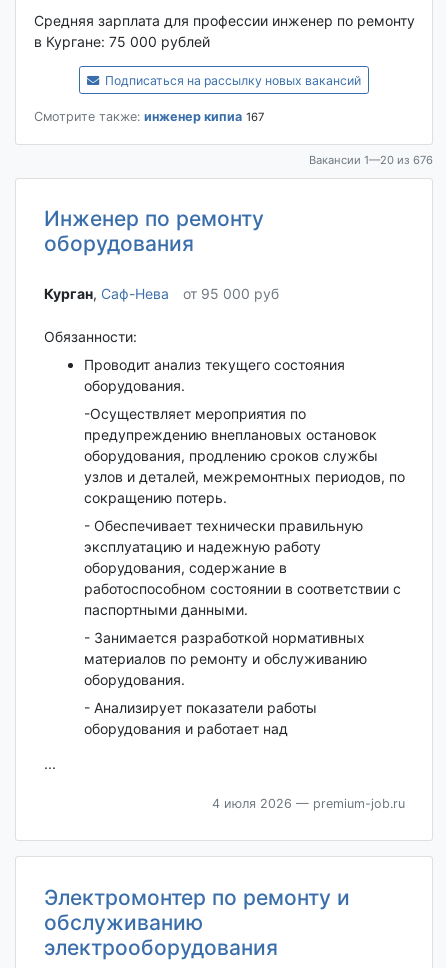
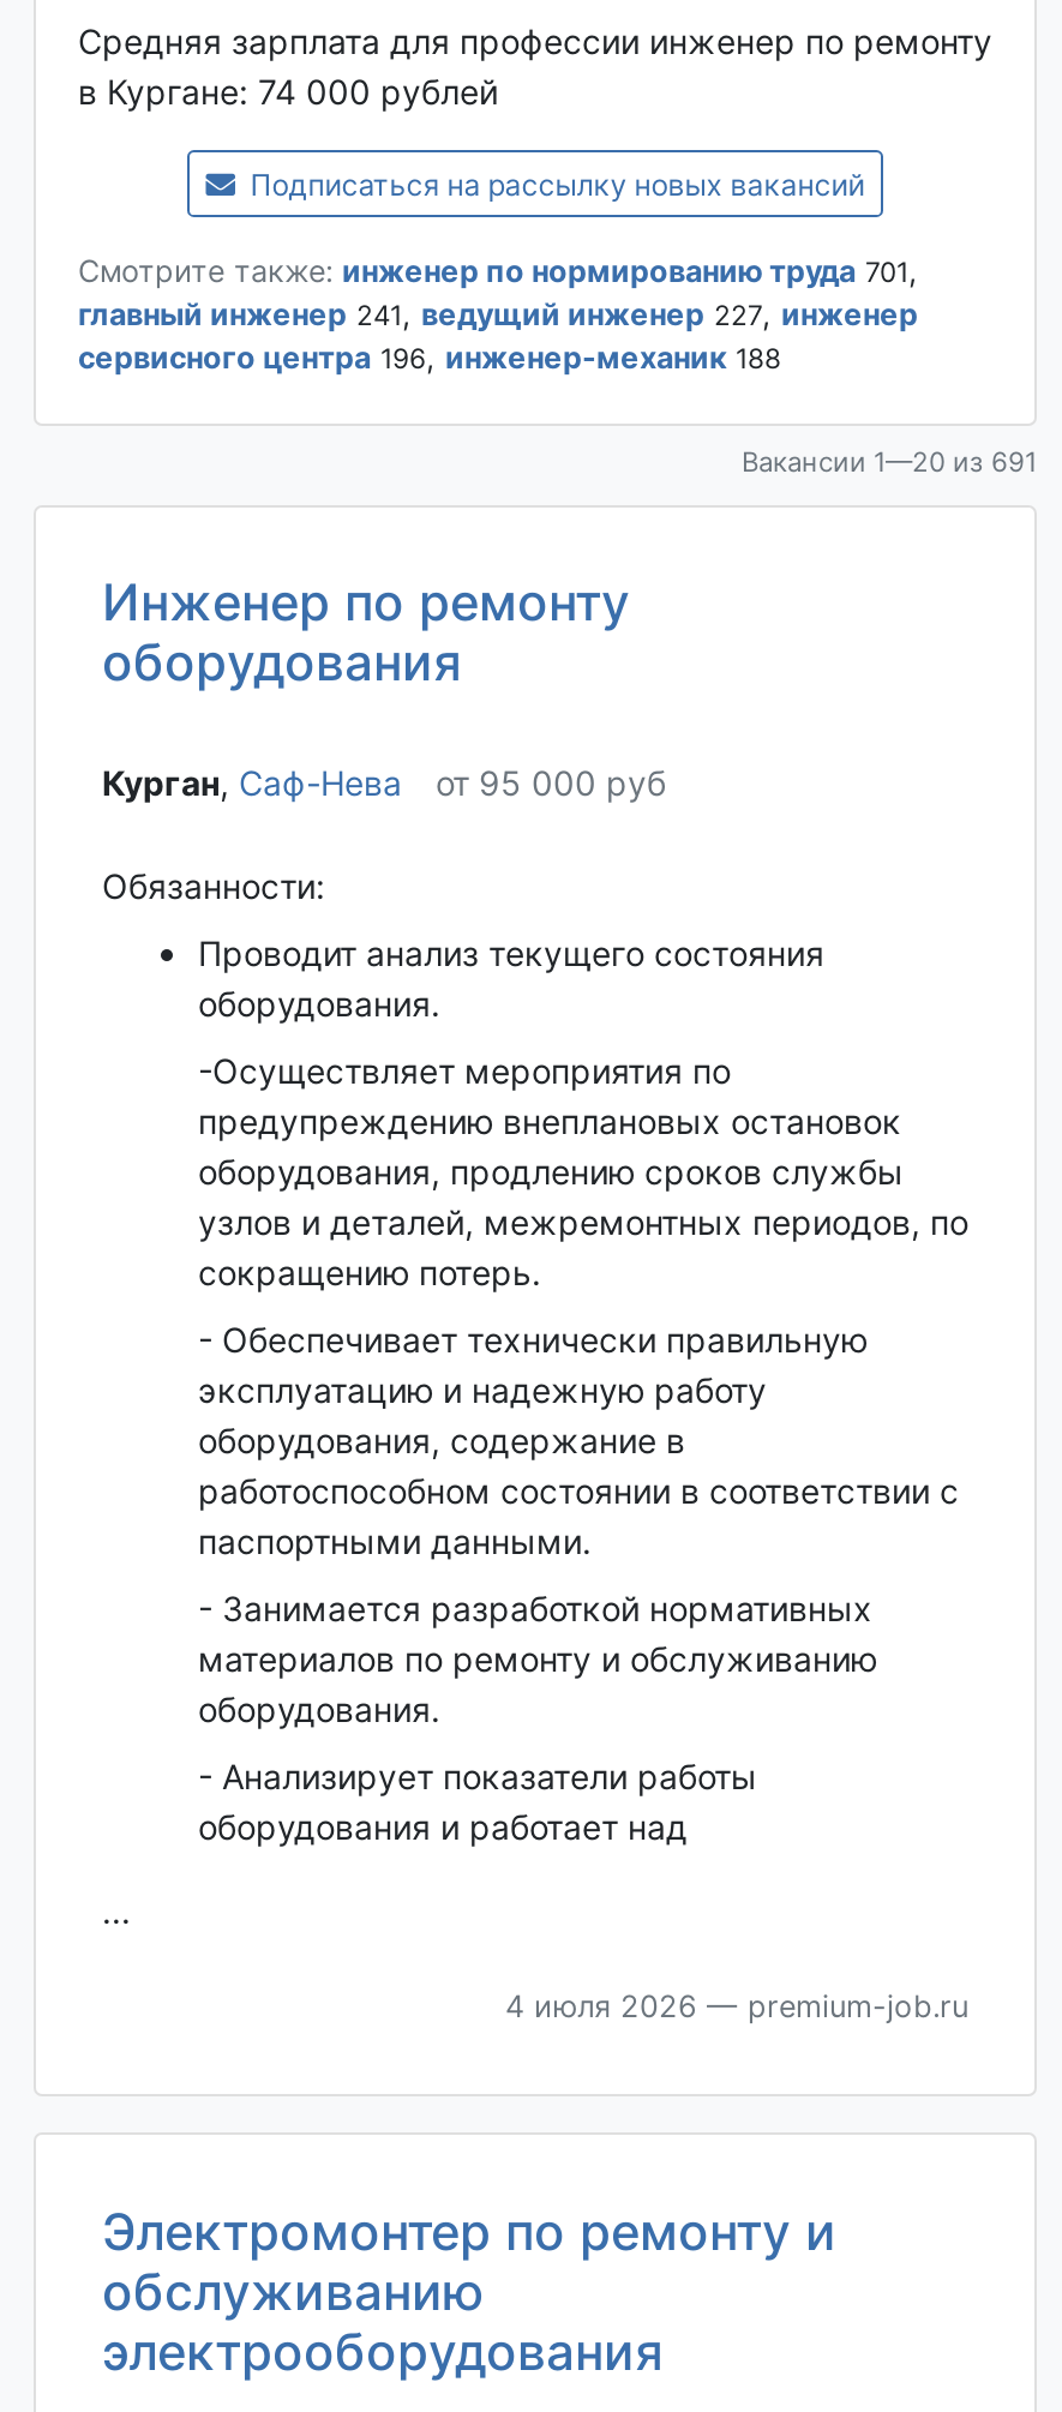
- в Кургане: 75 000 рублей
+ в Кургане: 74 000 рублей

- Смотрите также: инженер кипиа 167
+ Смотрите также: инженер по нормированию труда 701,
+ главный инженер 241, ведущий инженер 227, инженер
+ сервисного центра 196, инженер-механик 188

- Вакансии 1—20 из 676
+ Вакансии 1—20 из 691
